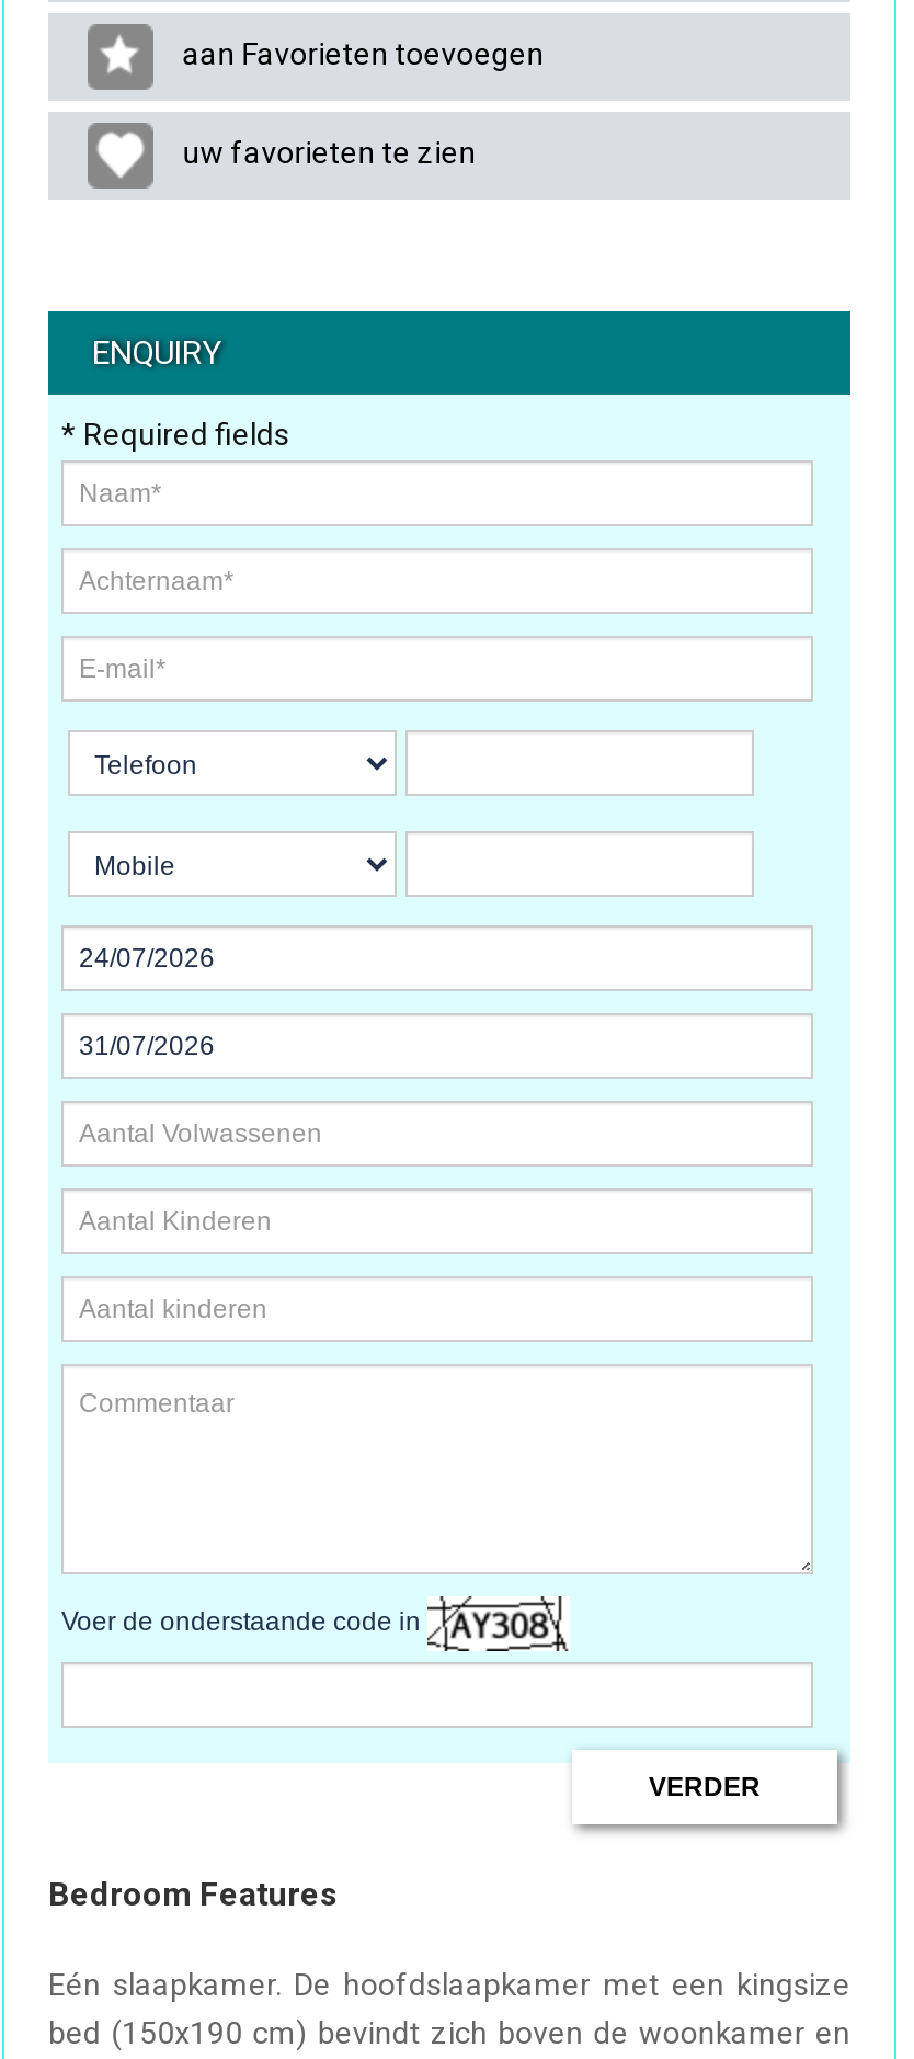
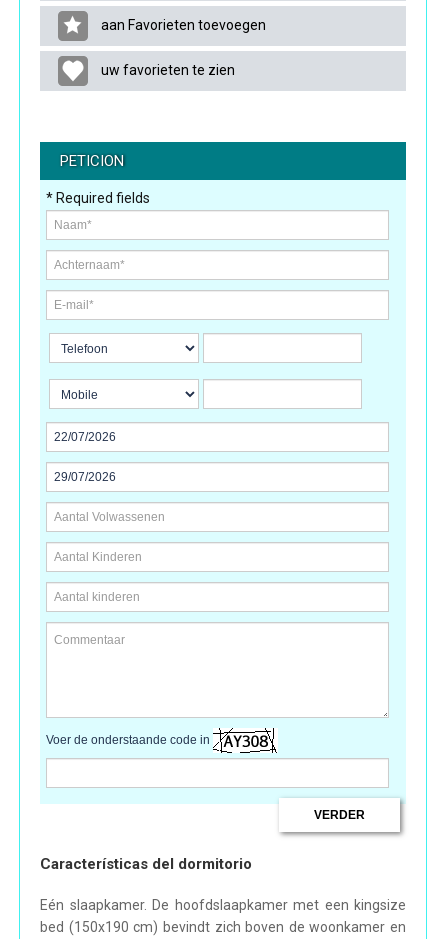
- ENQUIRY
+ PETICION

- Bedroom Features
+ Características del dormitorio
